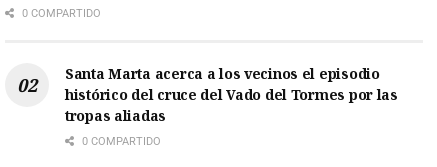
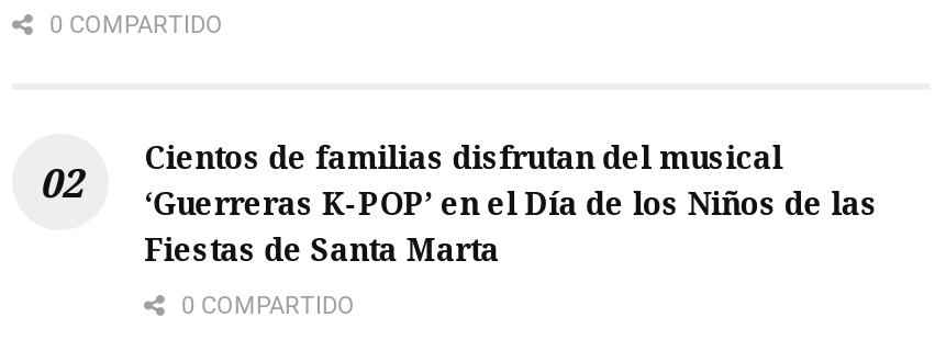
- Santa Marta acerca a los vecinos el episodio
- histórico del cruce del Vado del Tormes por las
- tropas aliadas
+ Cientos de familias disfrutan del musical
+ ‘Guerreras K-POP’ en el Día de los Niños de las
+ Fiestas de Santa Marta
